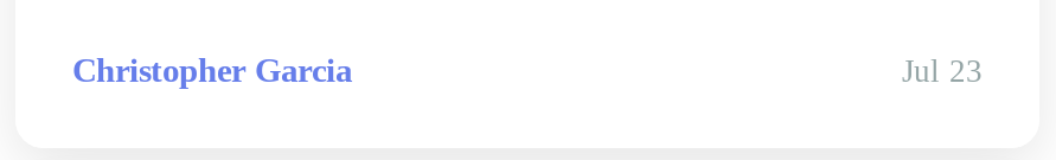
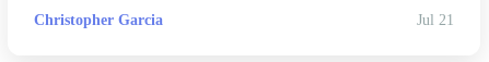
- Jul 23
+ Jul 21
